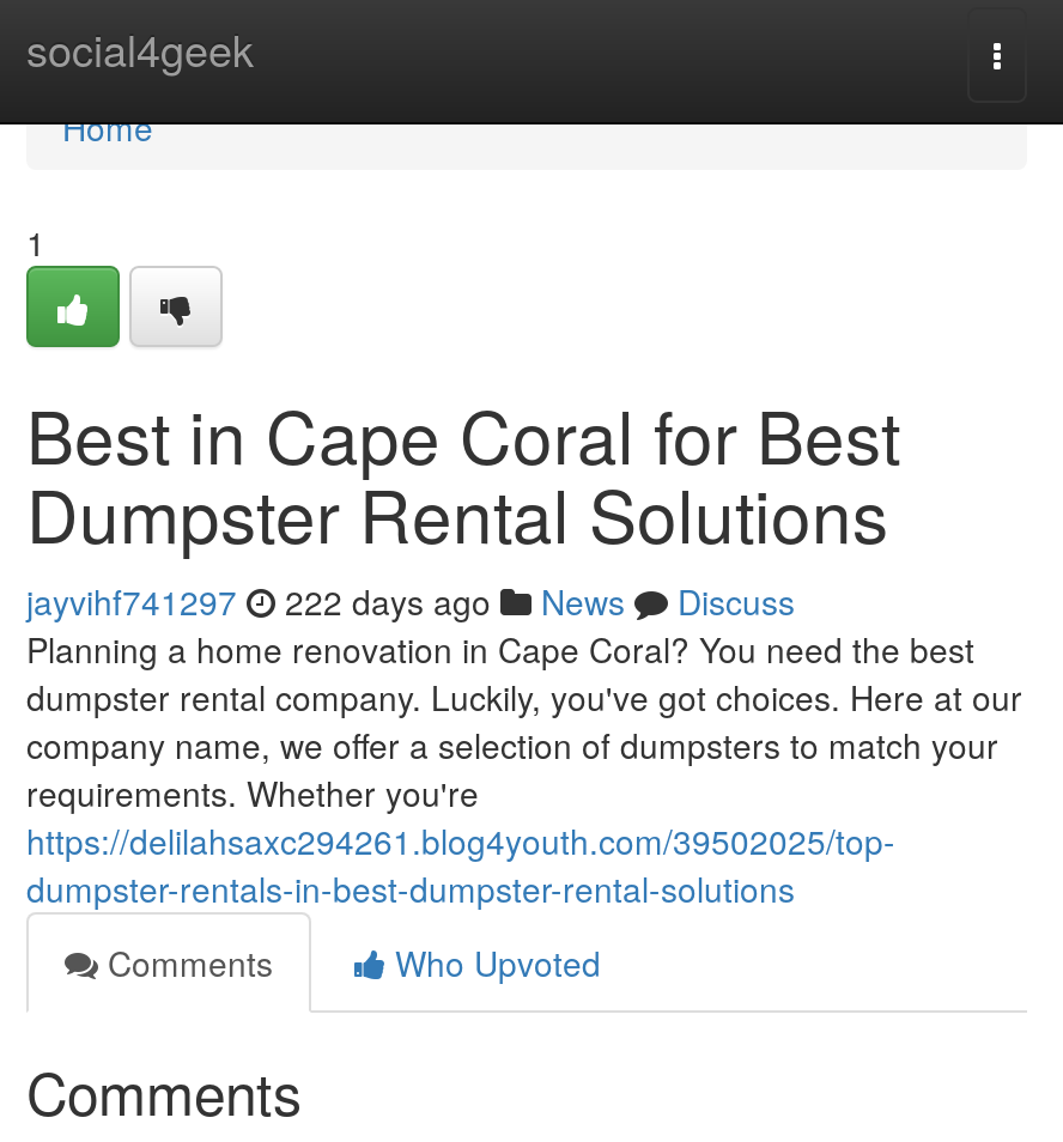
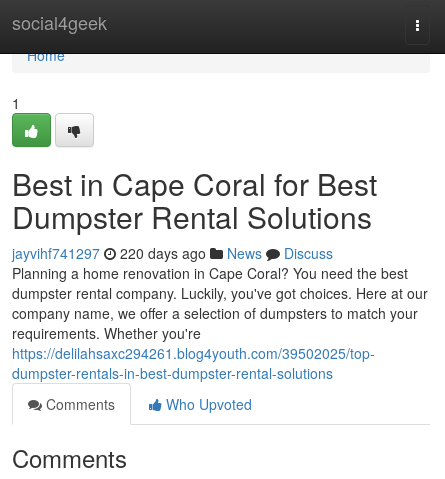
- jayvihf741297 222 days ago News Discuss
+ jayvihf741297 220 days ago News Discuss
